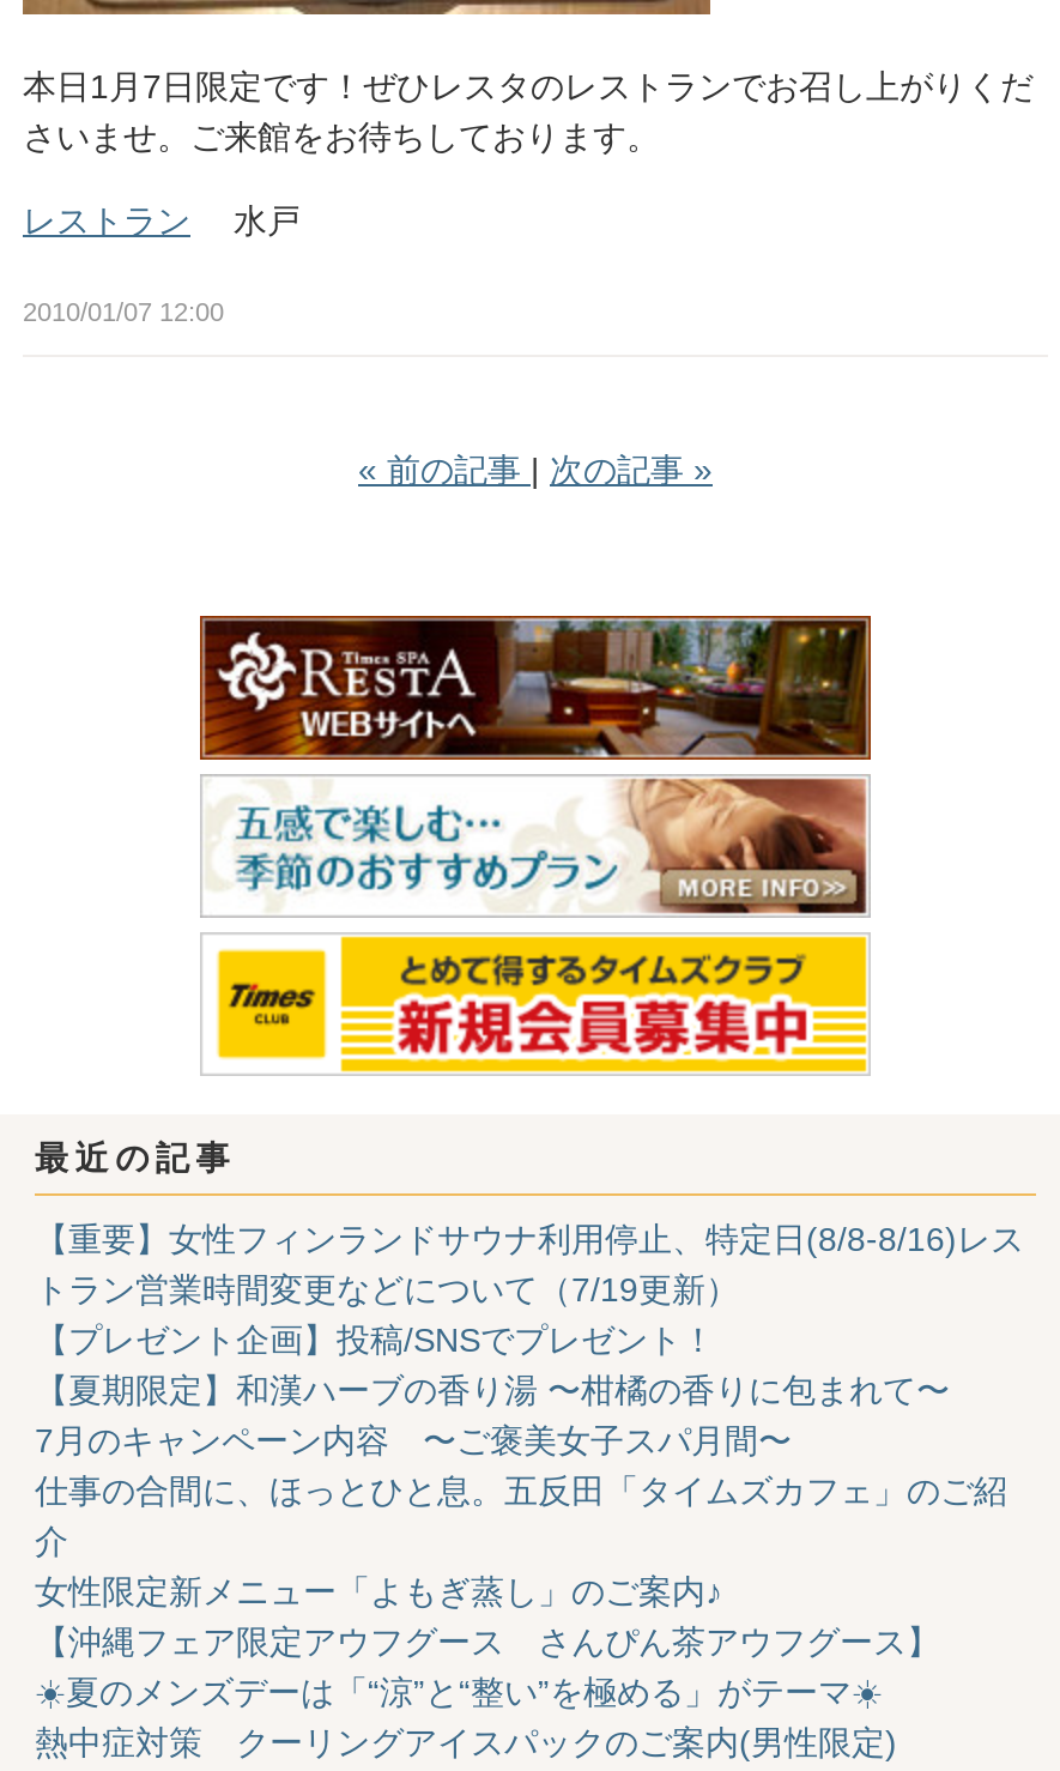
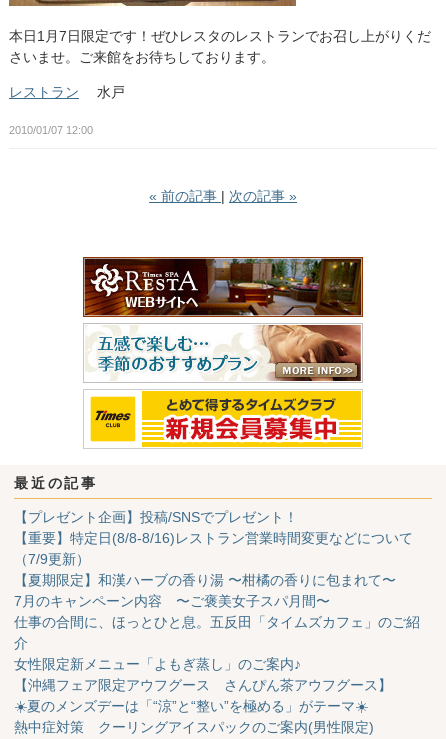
- 【重要】女性フィンランドサウナ利用停止、特定日(8/8-8/16)レス
- トラン営業時間変更などについて（7/19更新）

moved up: 【プレゼント企画】投稿/SNSでプレゼント！

+ 【重要】特定日(8/8-8/16)レストラン営業時間変更などについて
+ （7/9更新）
